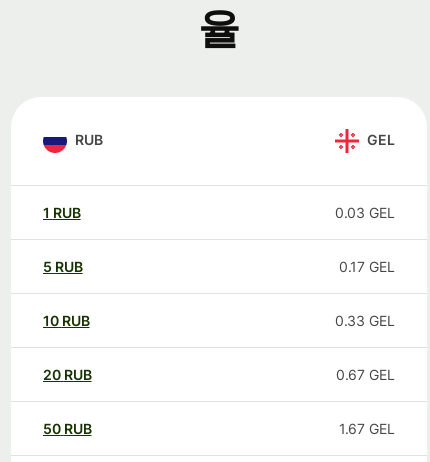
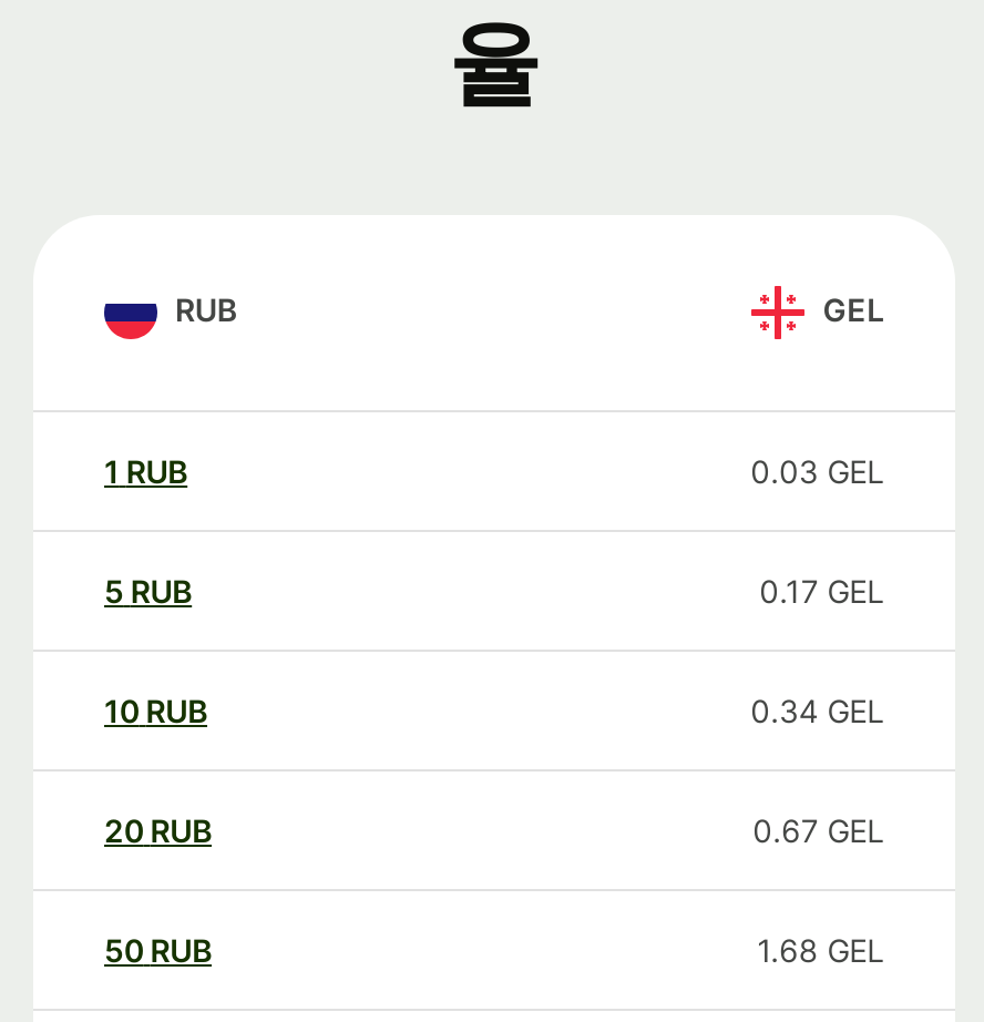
- 0.33 GEL
+ 0.34 GEL

- 1.67 GEL
+ 1.68 GEL
